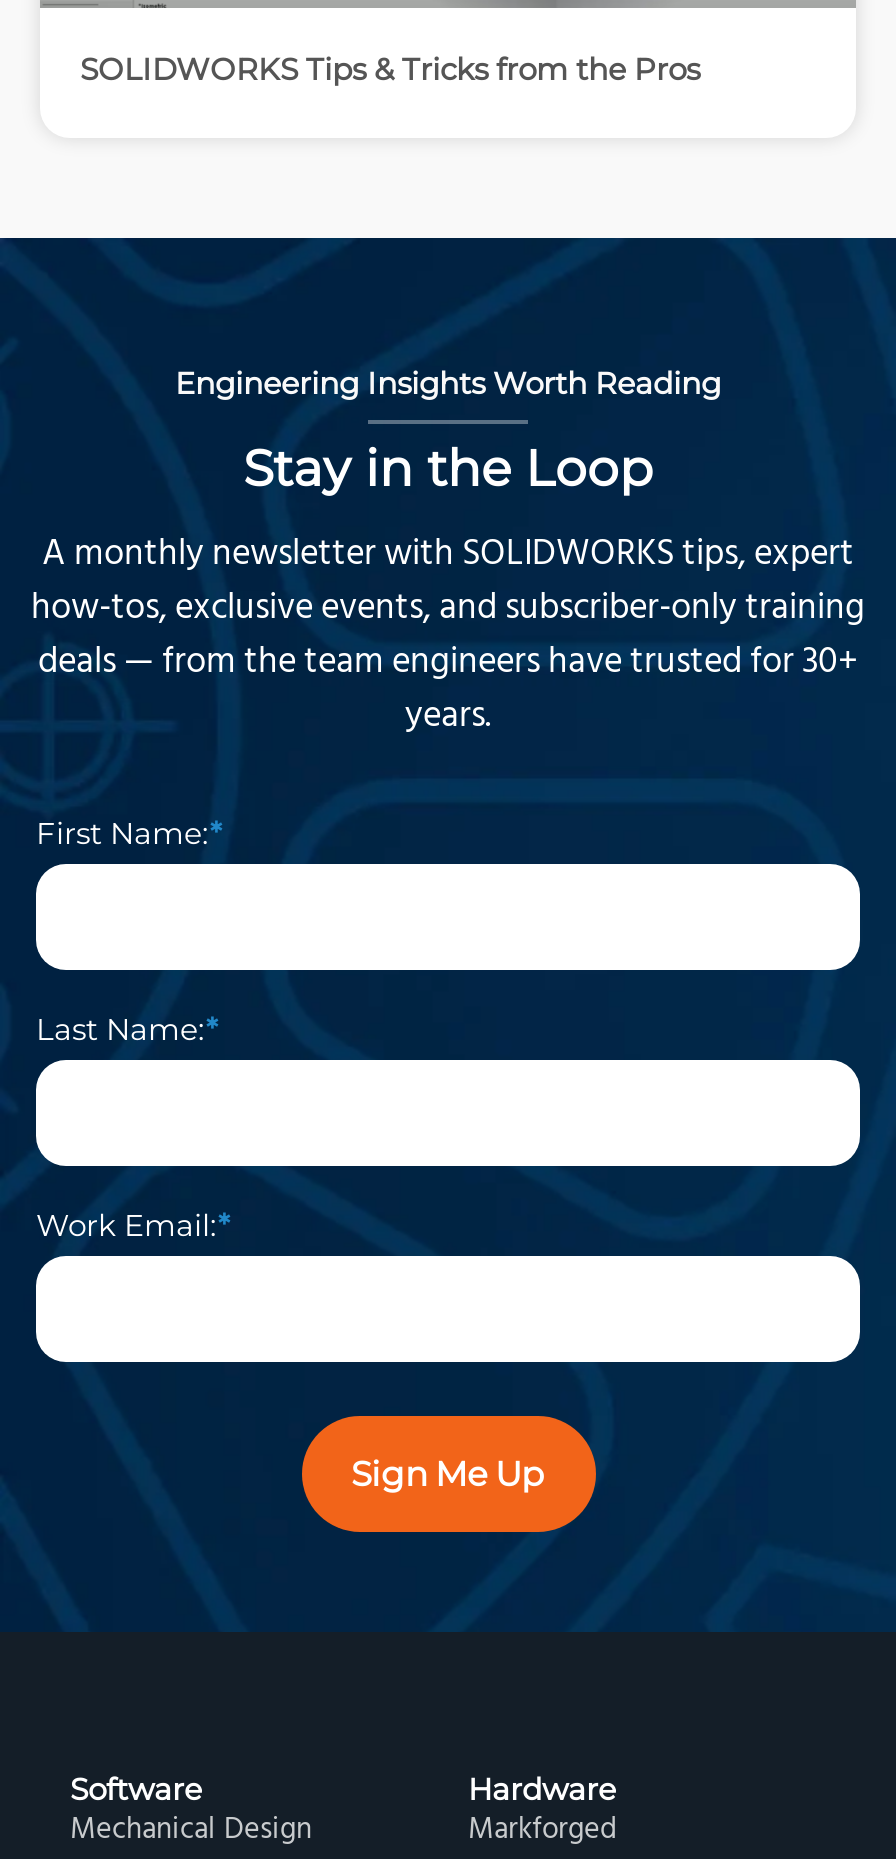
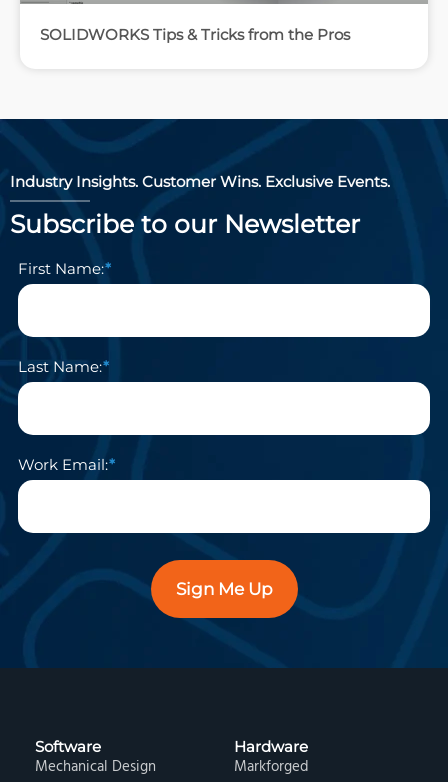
- Engineering Insights Worth Reading
- Stay in the Loop
- A monthly newsletter with SOLIDWORKS tips, expert
- how-tos, exclusive events, and subscriber-only training
- deals — from the team engineers have trusted for 30+
- years.
+ Industry Insights. Customer Wins. Exclusive Events.
+ Subscribe to our Newsletter
